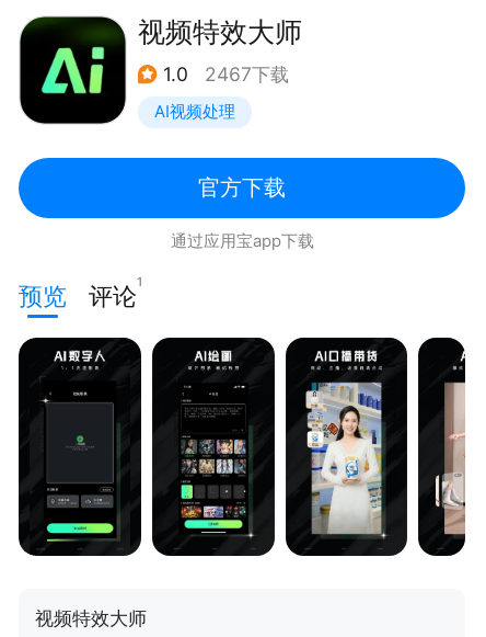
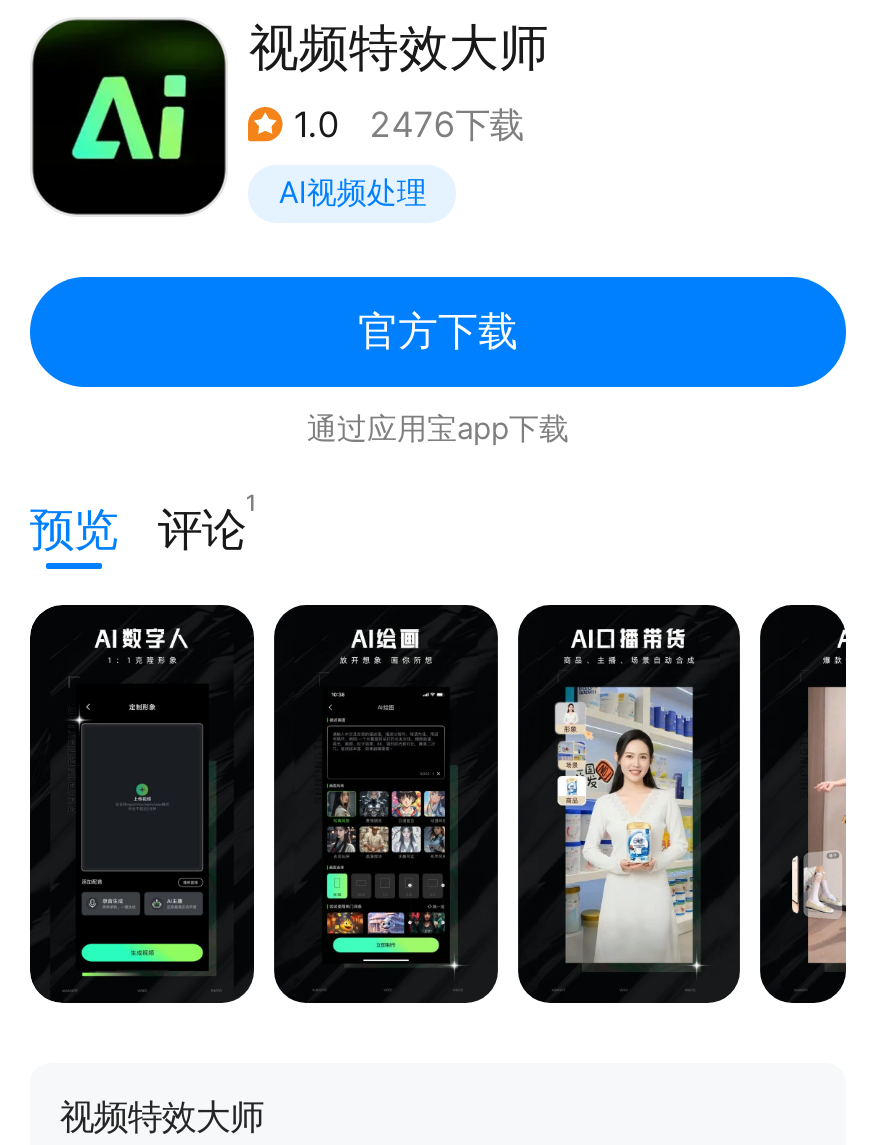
- 1.0 2467下载
+ 1.0 2476下载
